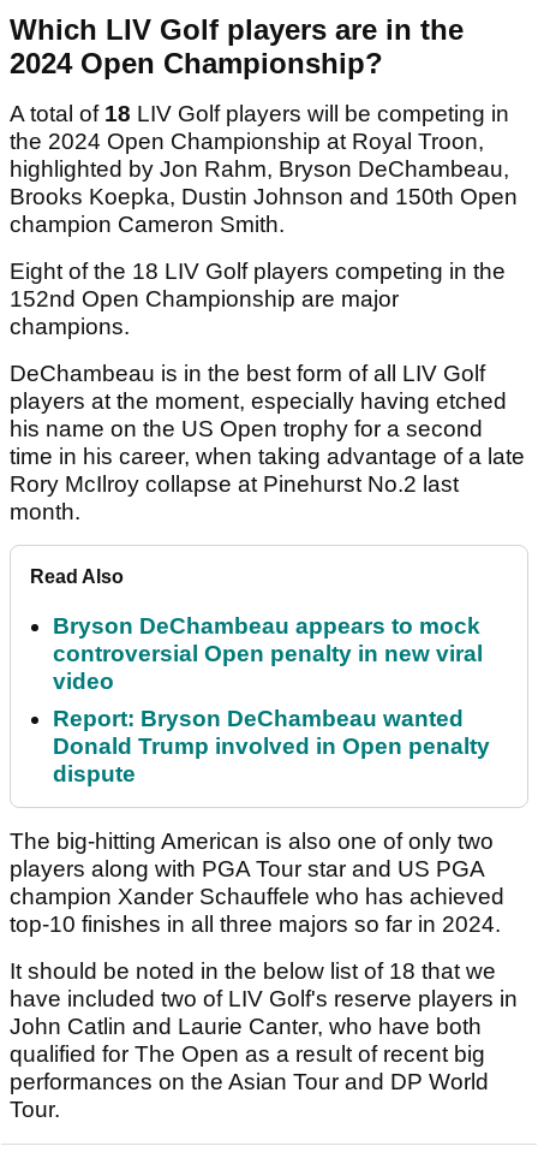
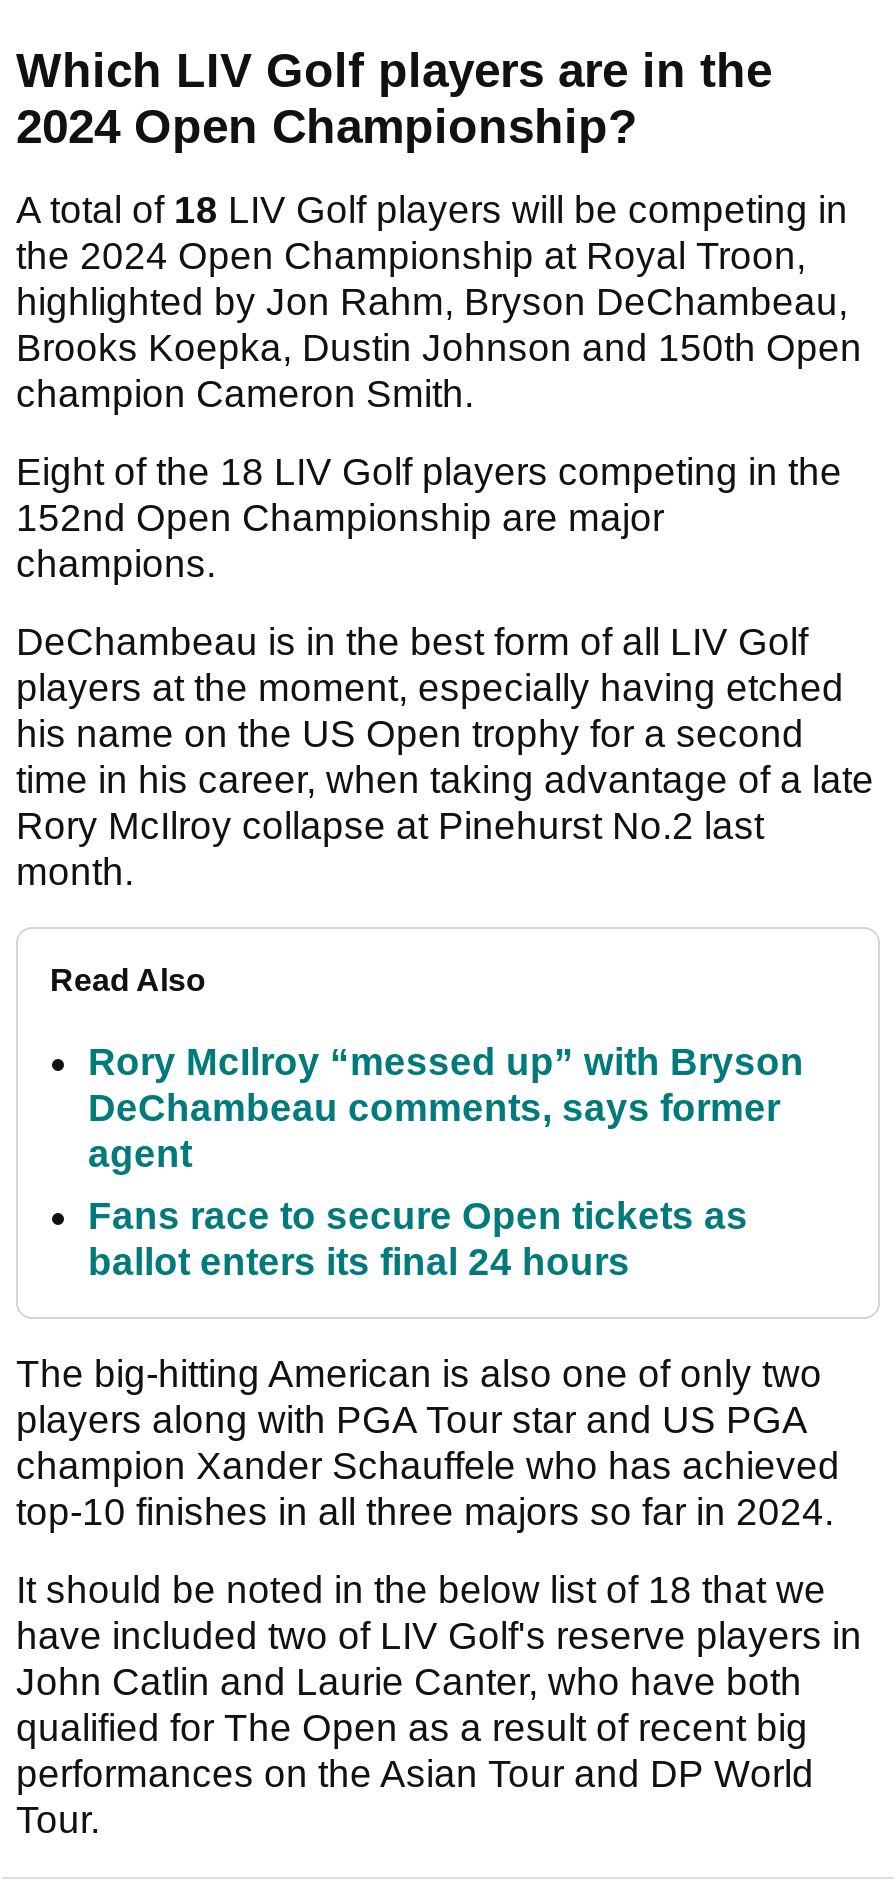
- Bryson DeChambeau appears to mock
- controversial Open penalty in new viral
- video
+ Rory McIlroy “messed up” with Bryson
+ DeChambeau comments, says former
+ agent

- Report: Bryson DeChambeau wanted
- Donald Trump involved in Open penalty
- dispute
+ Fans race to secure Open tickets as
+ ballot enters its final 24 hours
